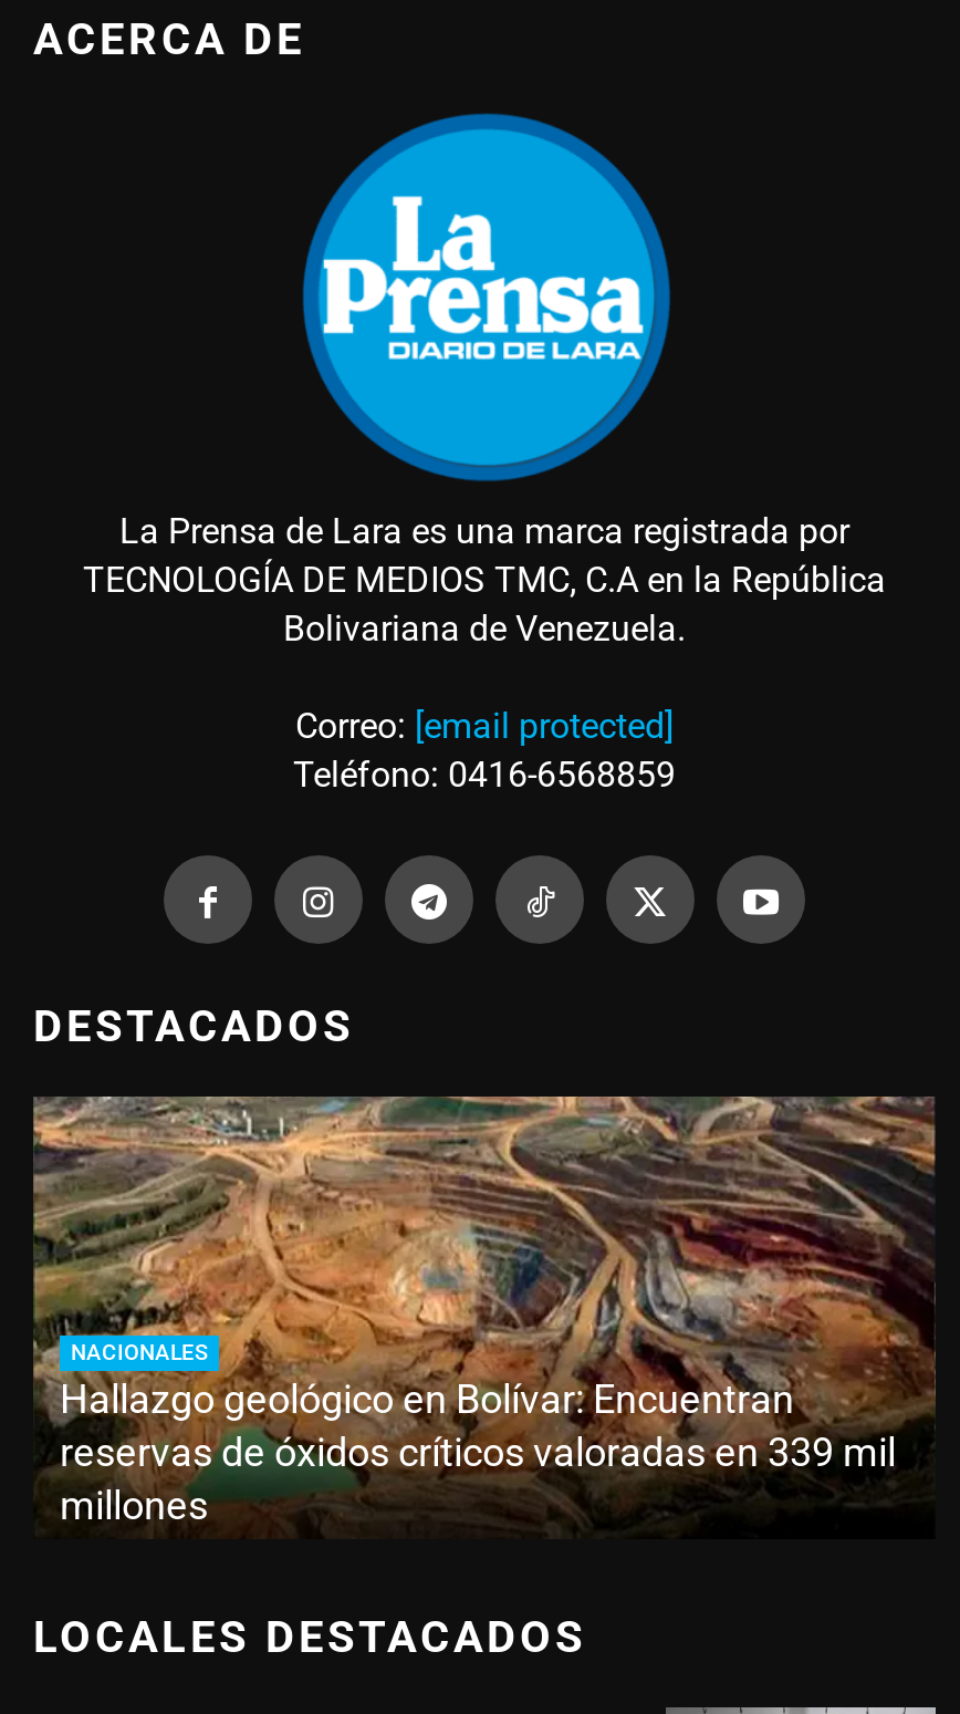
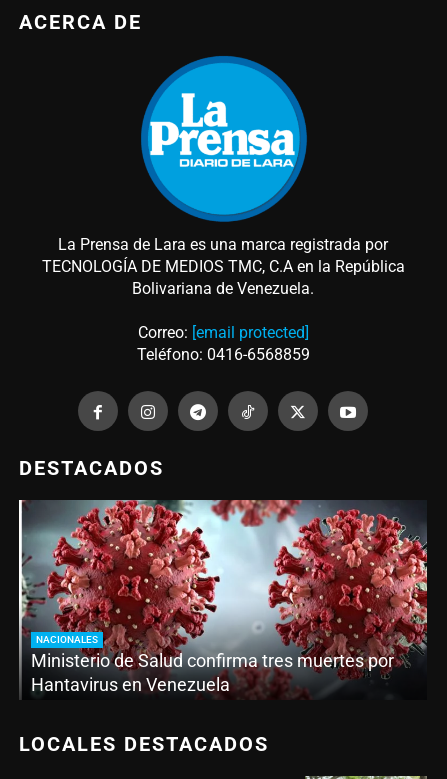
- [image]
- Hallazgo geológico en Bolívar: Encuentran
- reservas de óxidos críticos valoradas en 339 mil
- millones
+ [image]
+ Ministerio de Salud confirma tres muertes por
+ Hantavirus en Venezuela

moved down: NACIONALES
